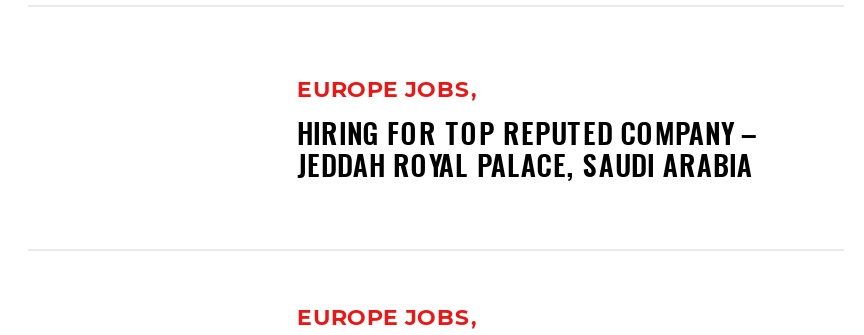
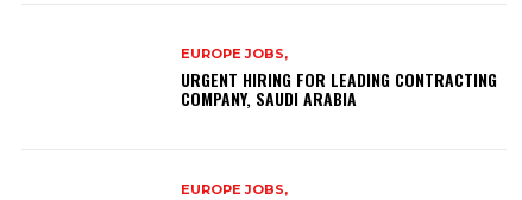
- HIRING FOR TOP REPUTED COMPANY –
- JEDDAH ROYAL PALACE, SAUDI ARABIA
+ URGENT HIRING FOR LEADING CONTRACTING
+ COMPANY, SAUDI ARABIA
